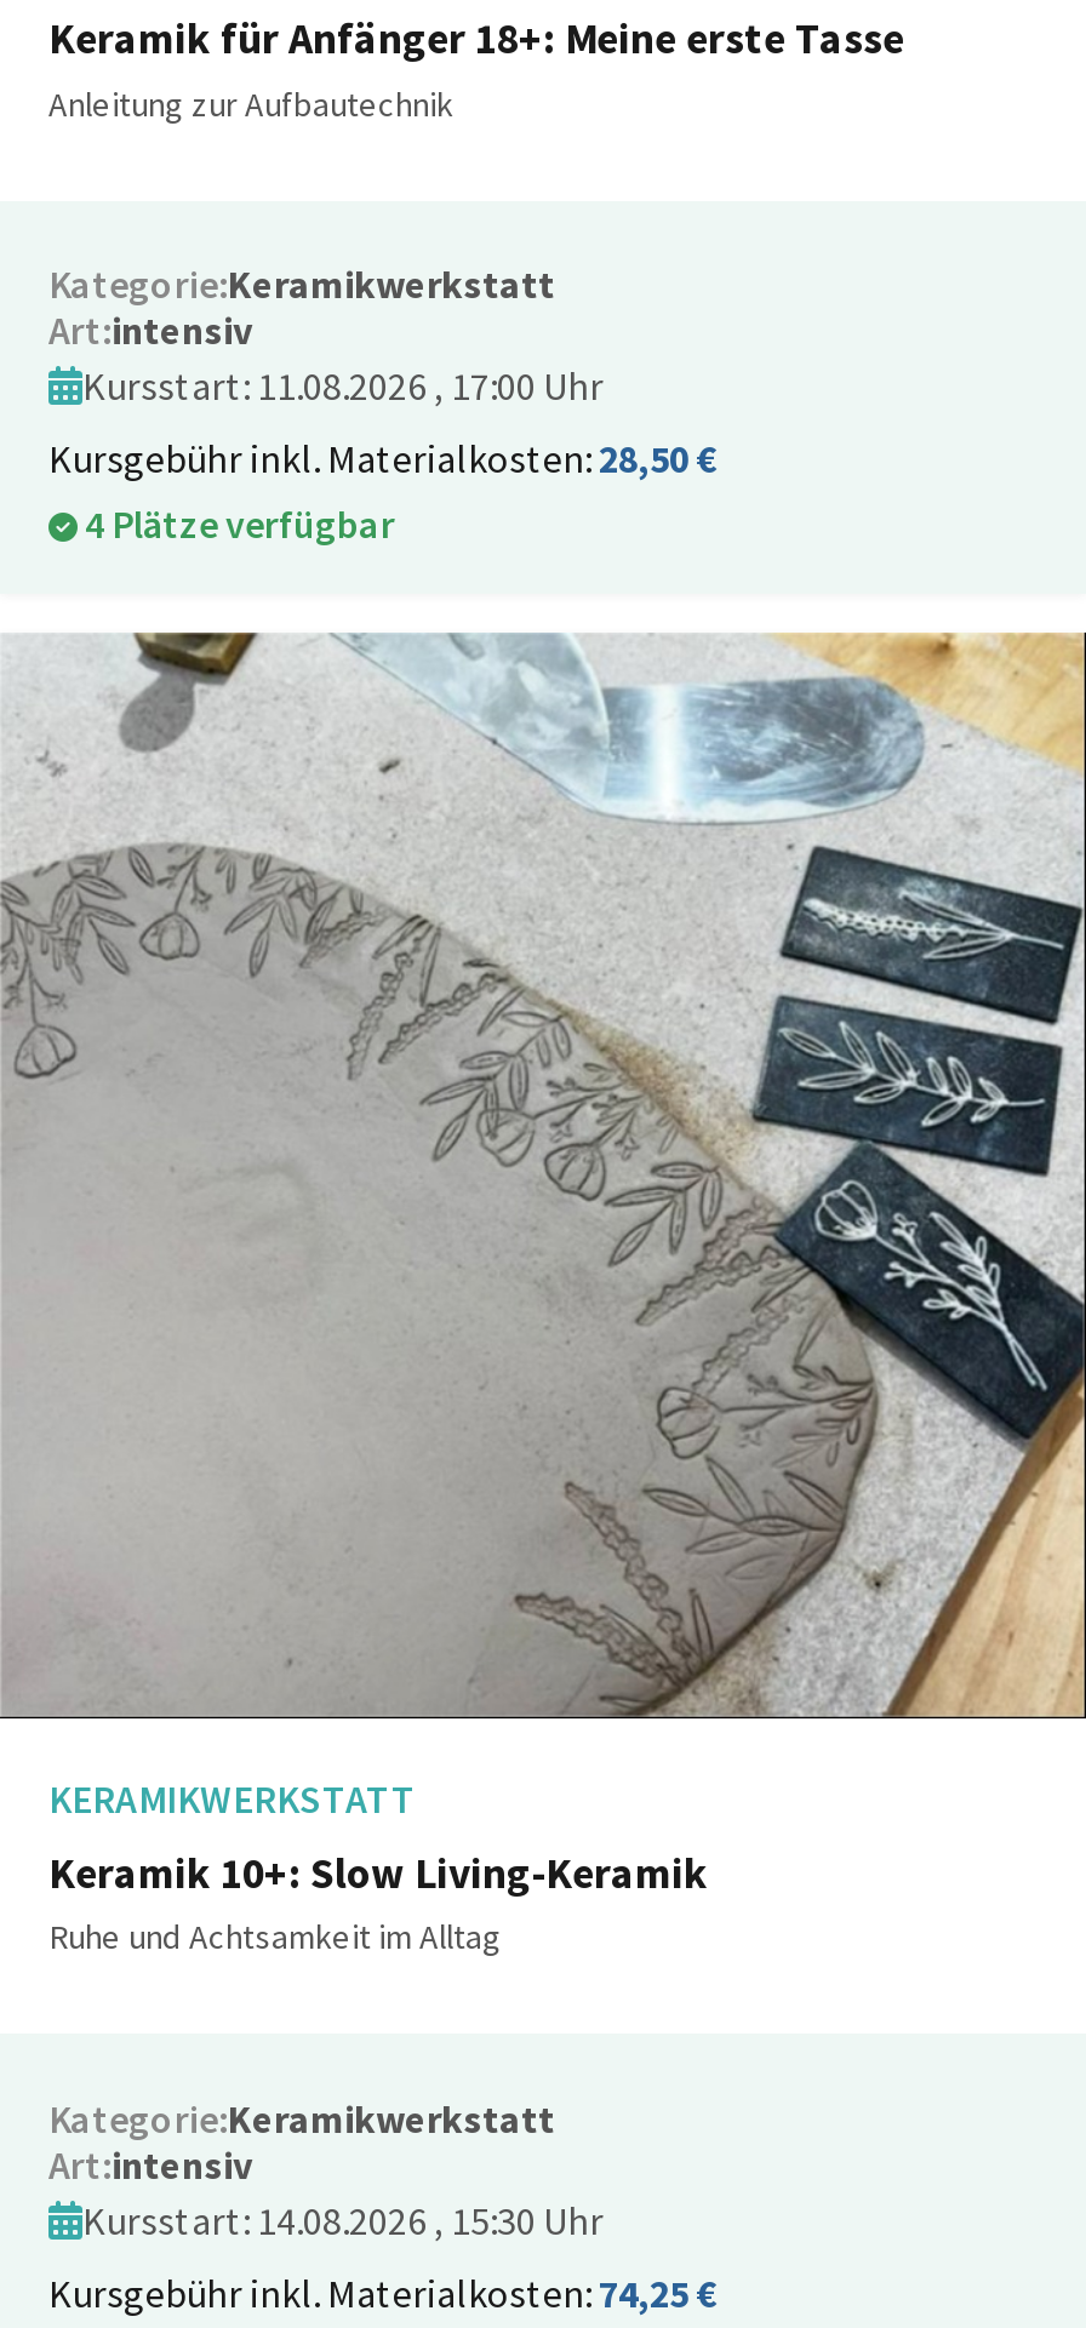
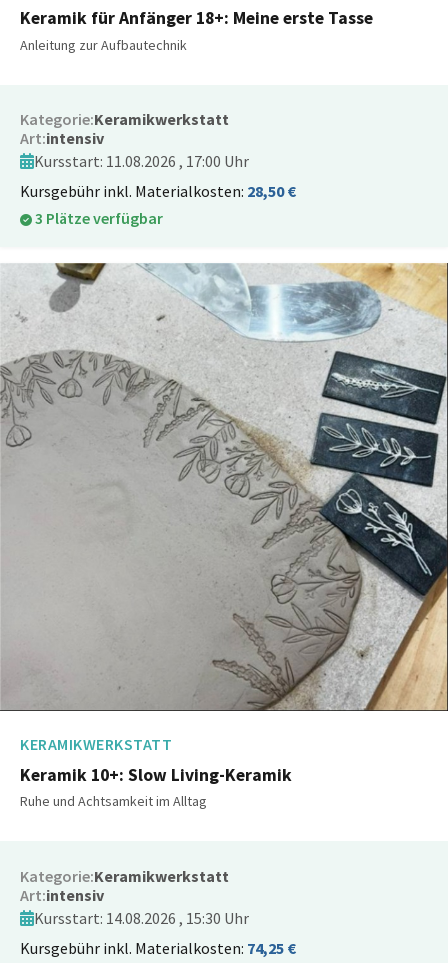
- 4 Plätze verfügbar
+ 3 Plätze verfügbar
